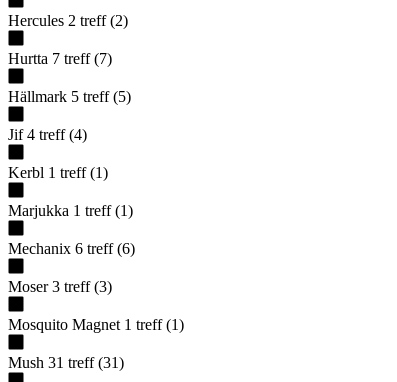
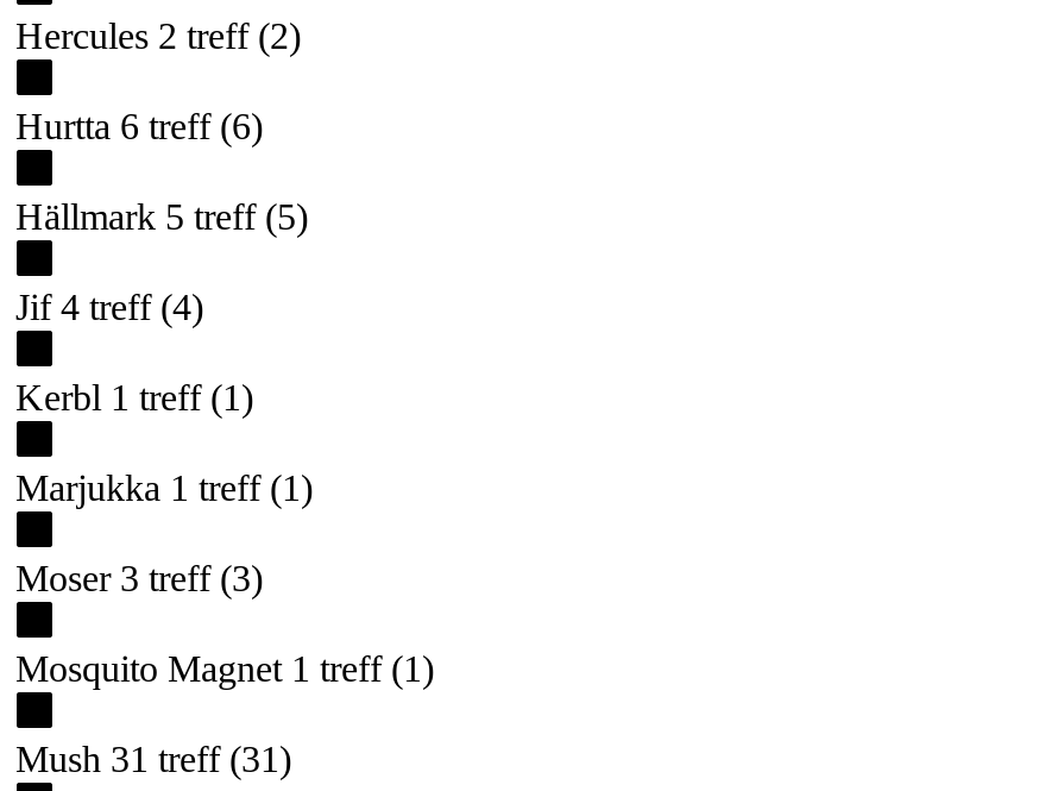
- Hurtta 7 treff (7)
+ Hurtta 6 treff (6)

- Mechanix 6 treff (6)
